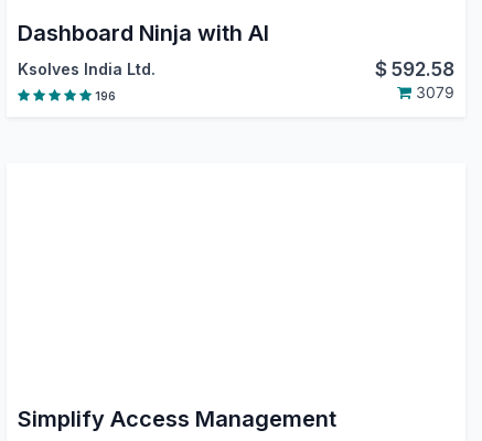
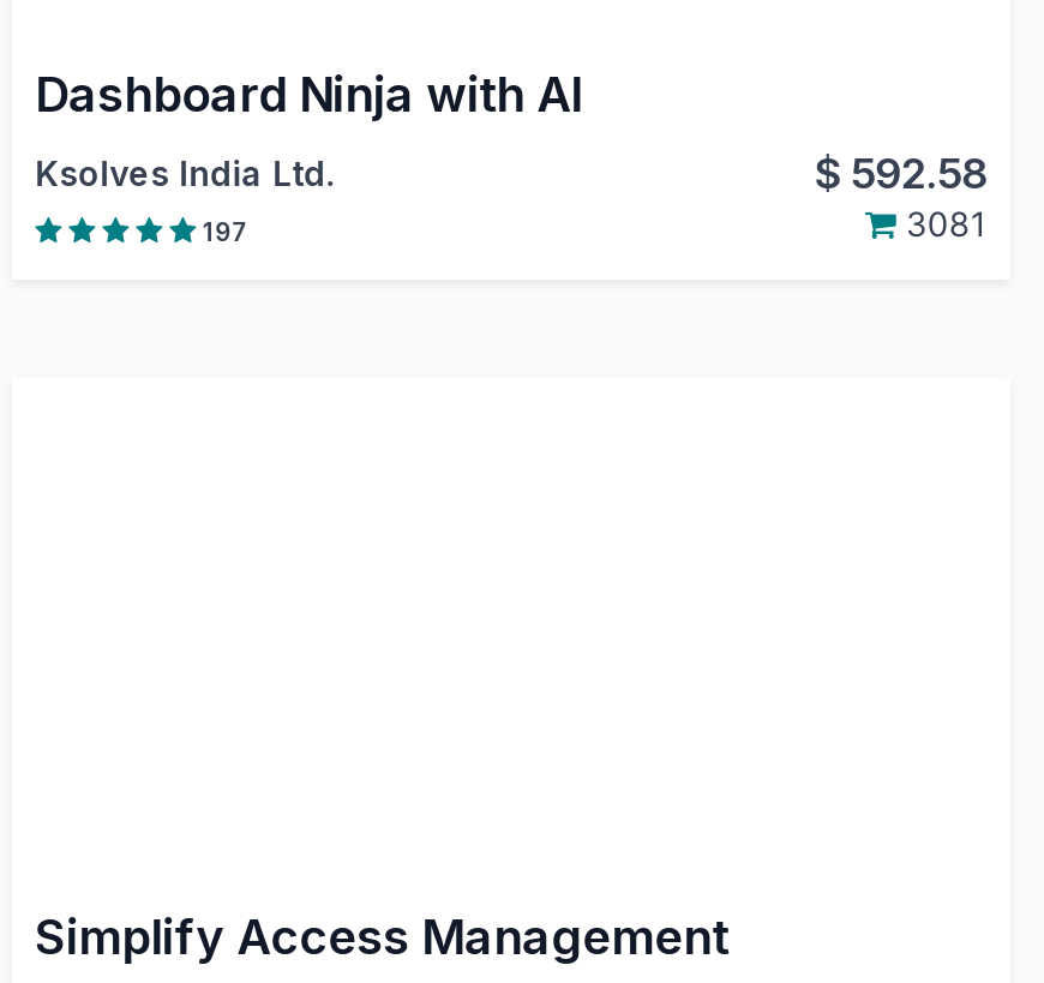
- 3079
+ 3081

- 196
+ 197
